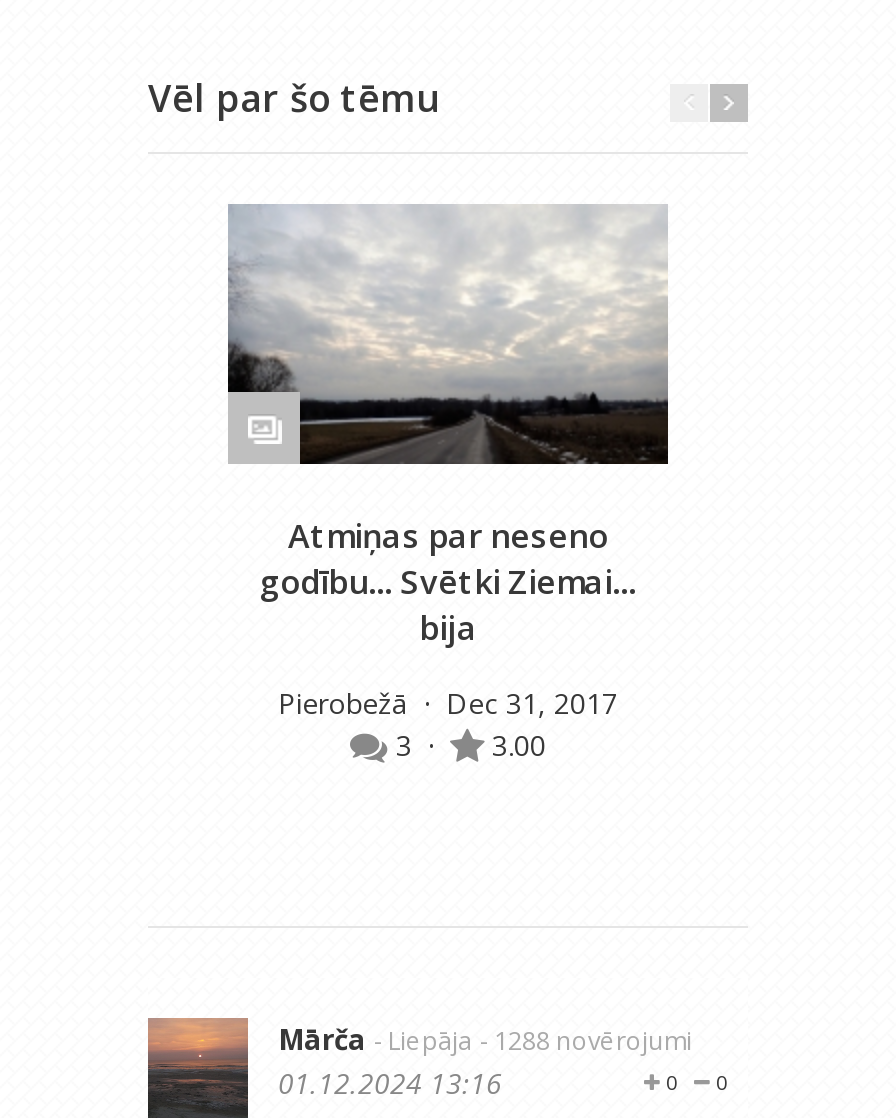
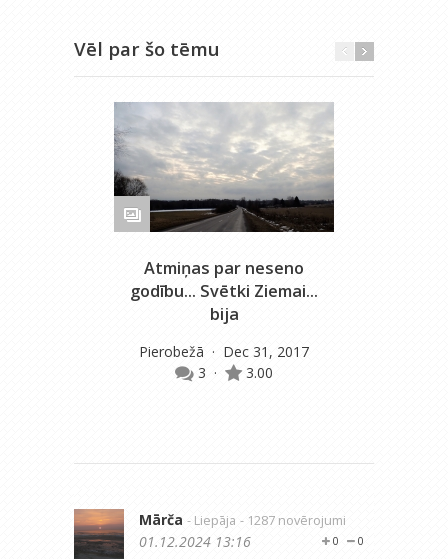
- Mārča - Liepāja - 1288 novērojumi
+ Mārča - Liepāja - 1287 novērojumi
